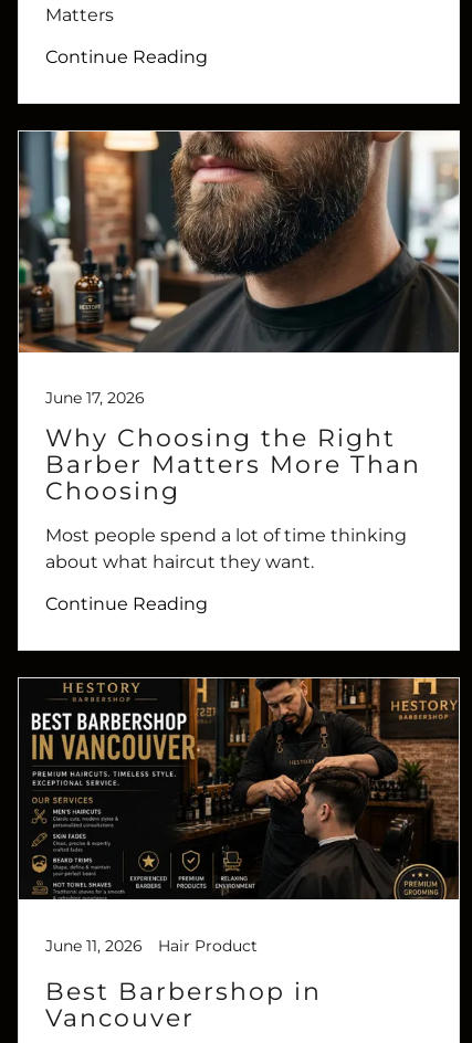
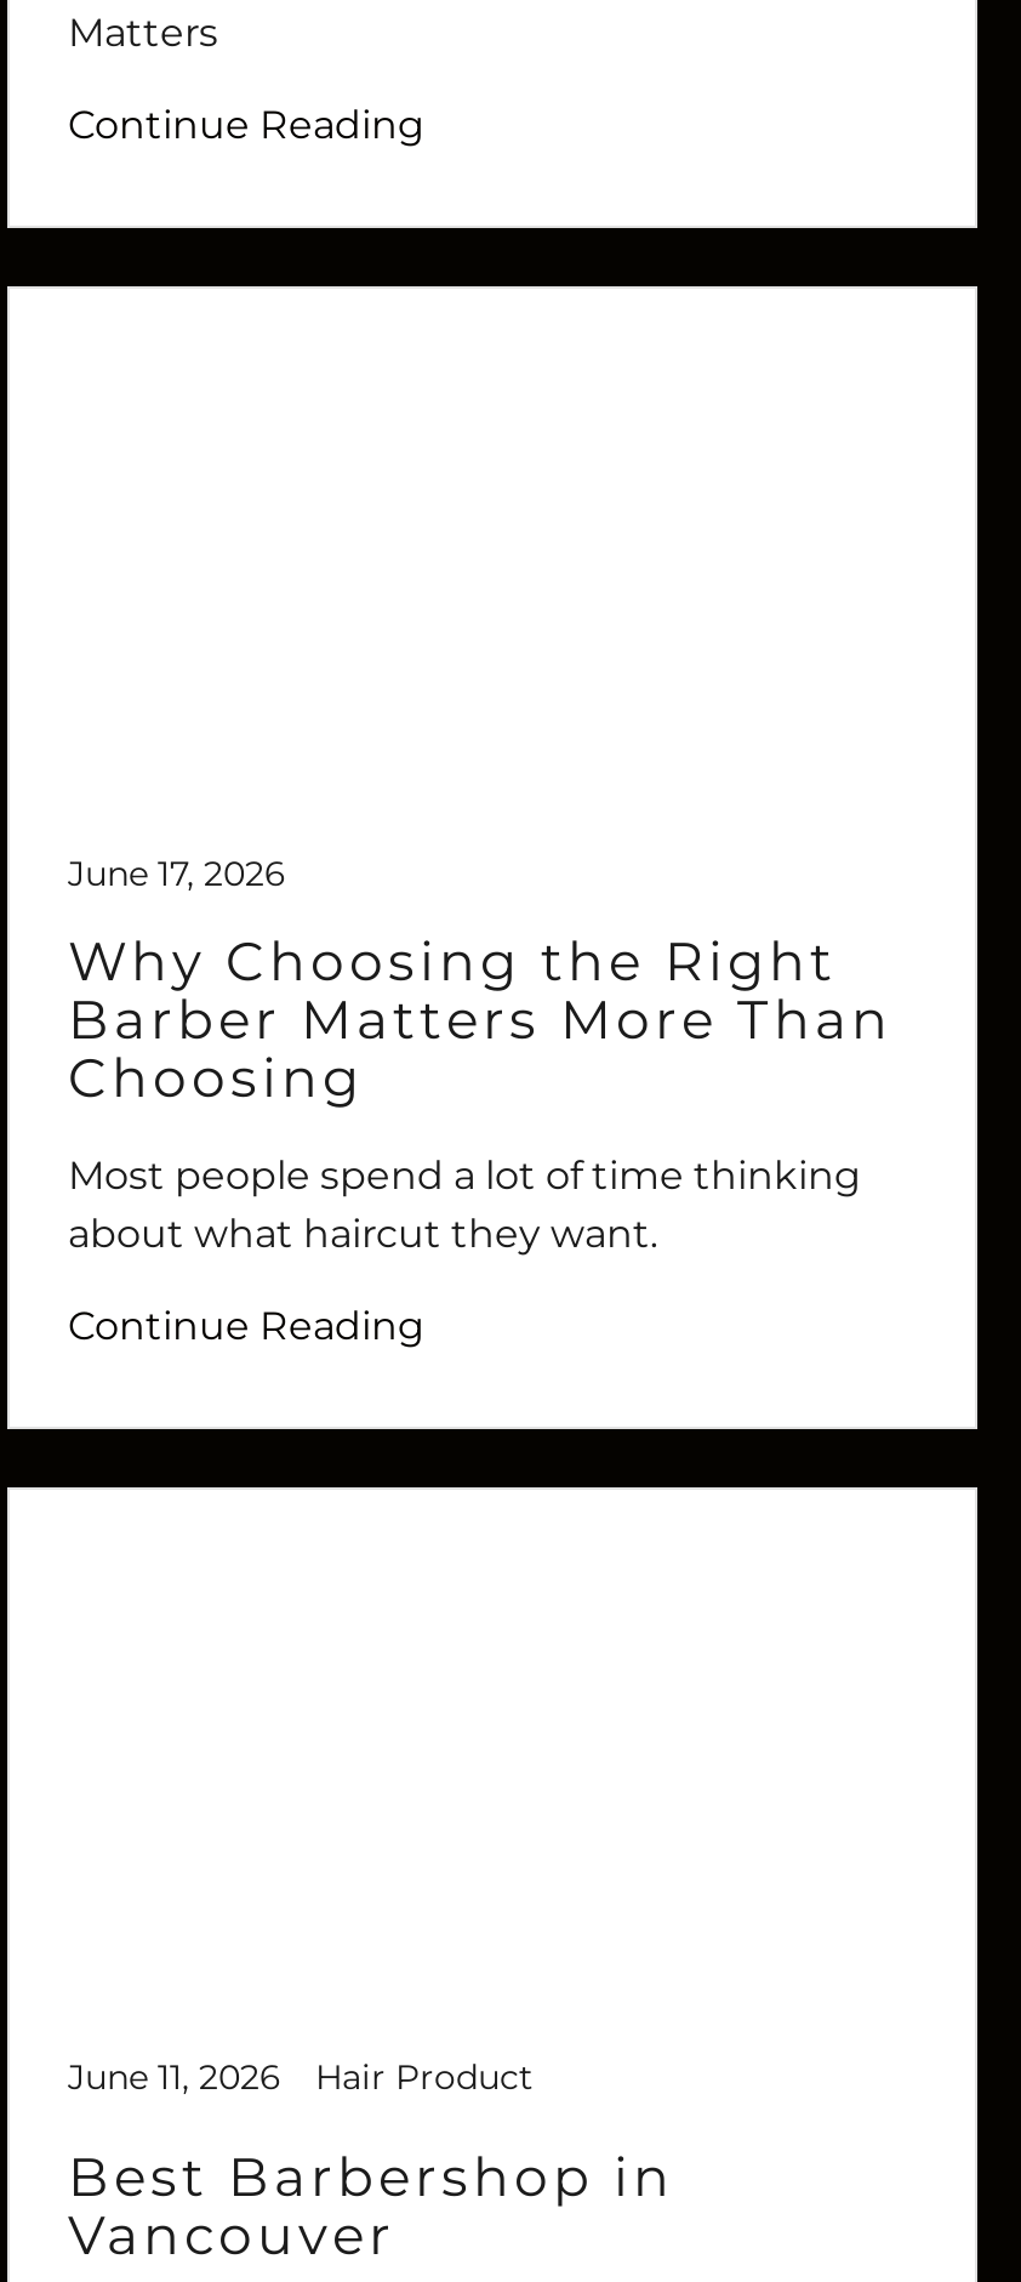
- [image]

- [image]
